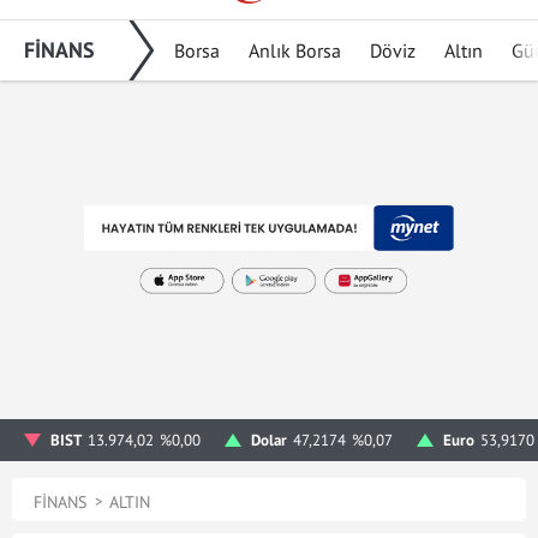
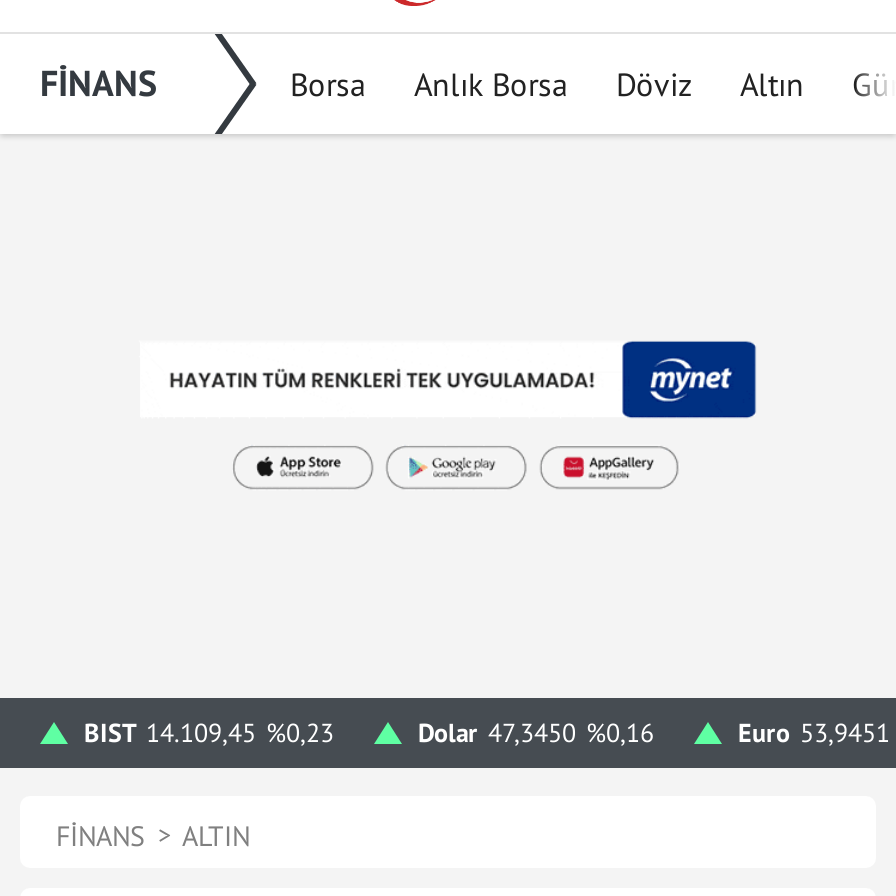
- BIST 13.974,02 %0,00
+ BIST 14.109,45 %0,23

- Dolar 47,2174 %0,07
+ Dolar 47,3450 %0,16

- Euro 53,9170
+ Euro 53,9451
